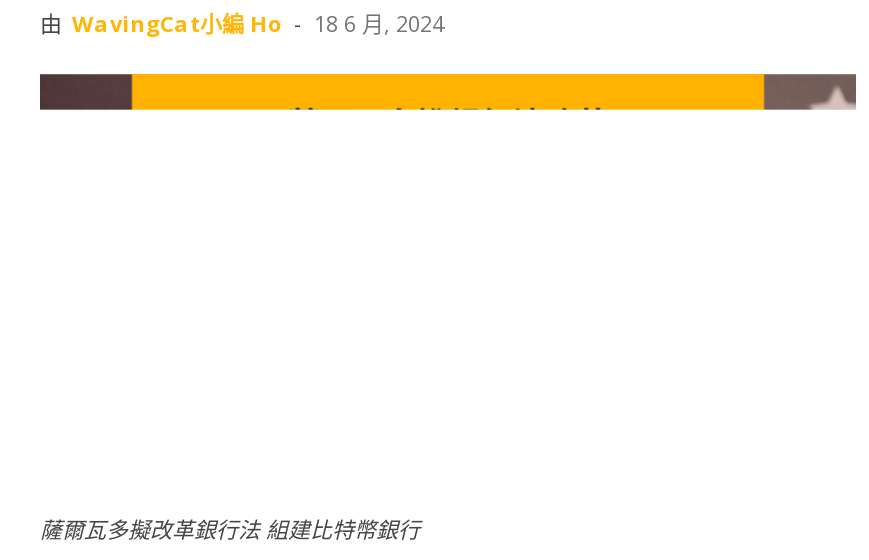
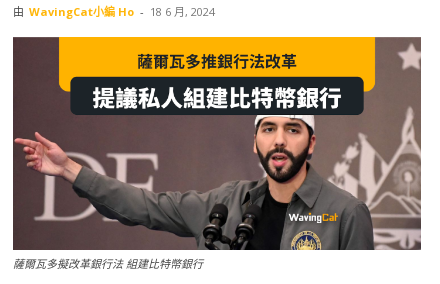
+ [image]
